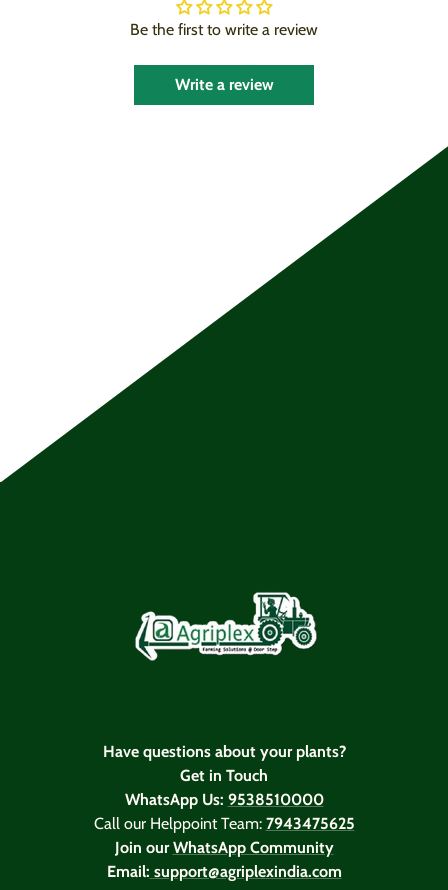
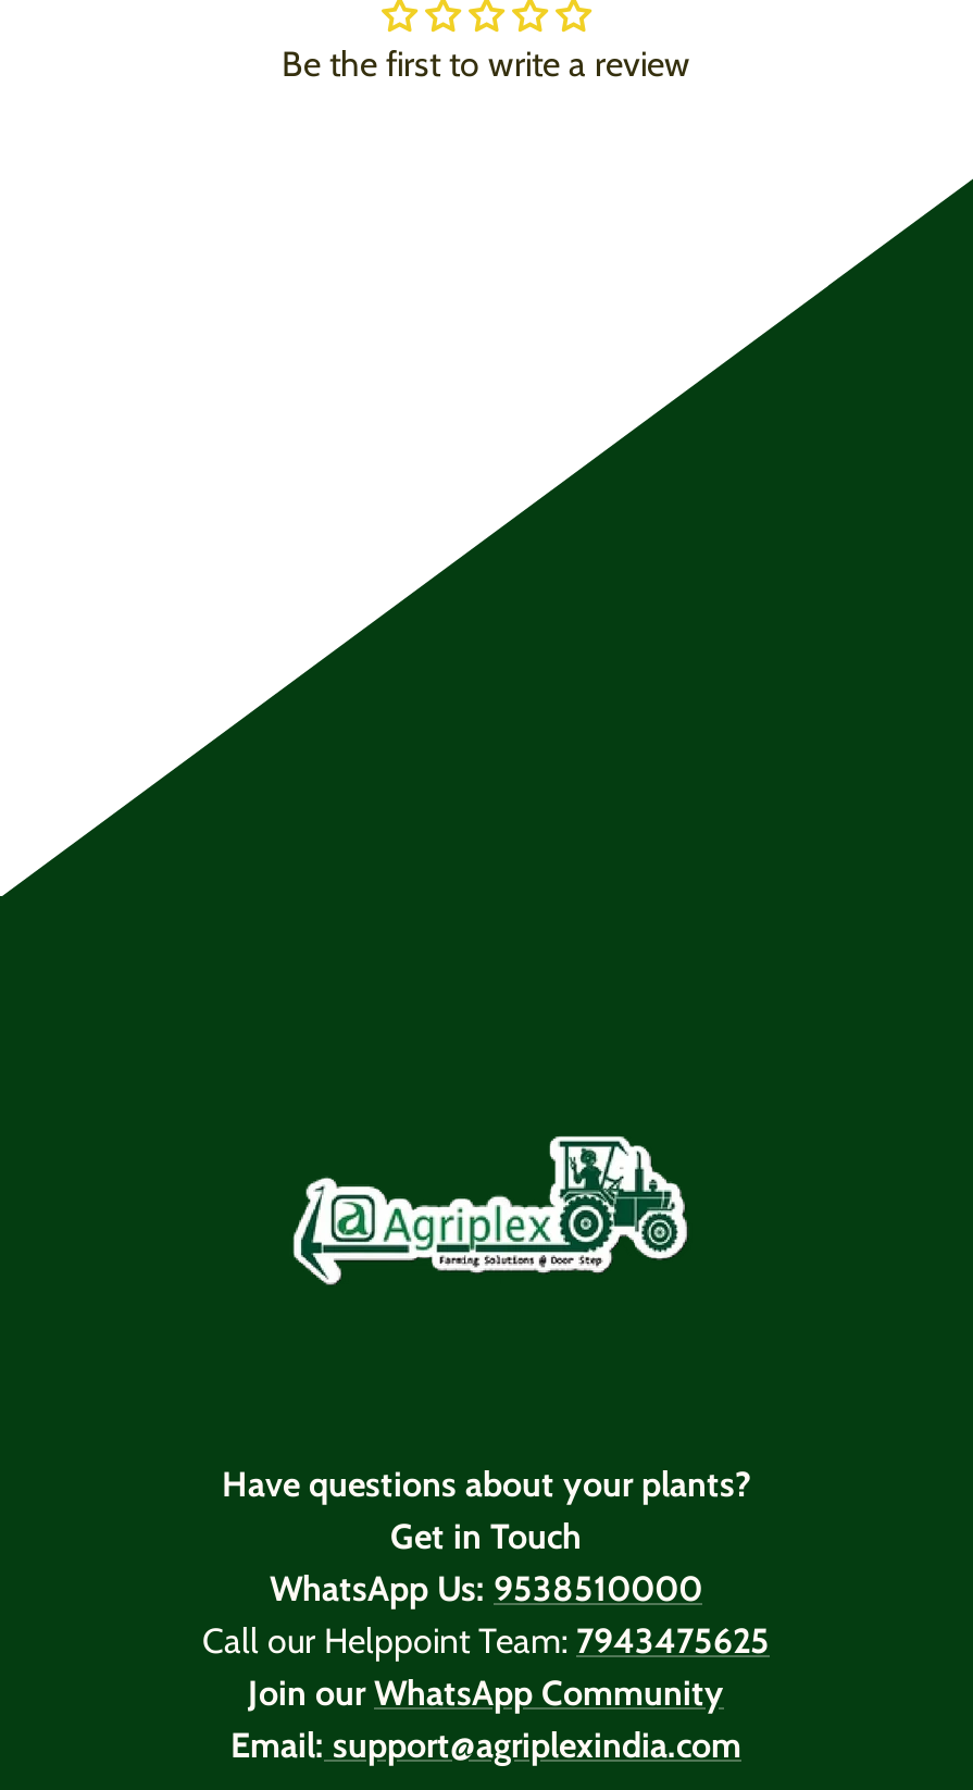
- Write a review
